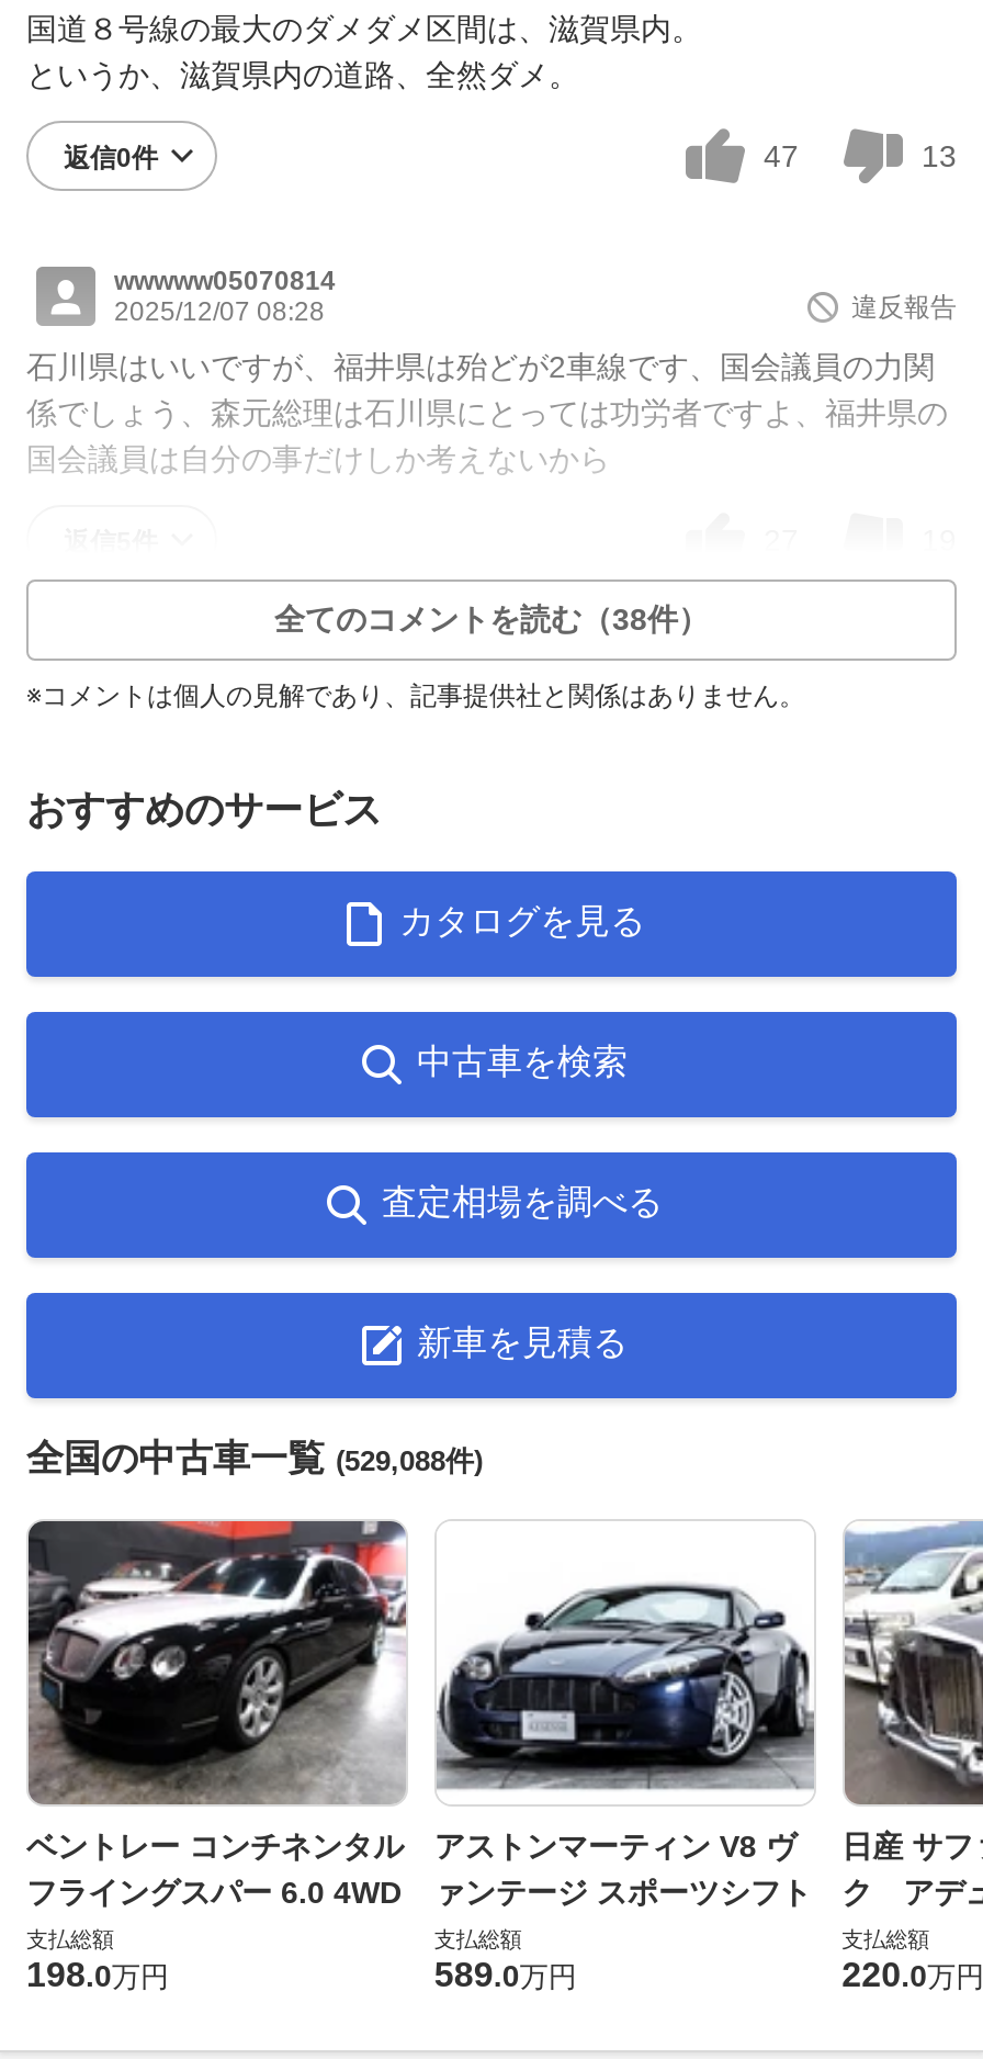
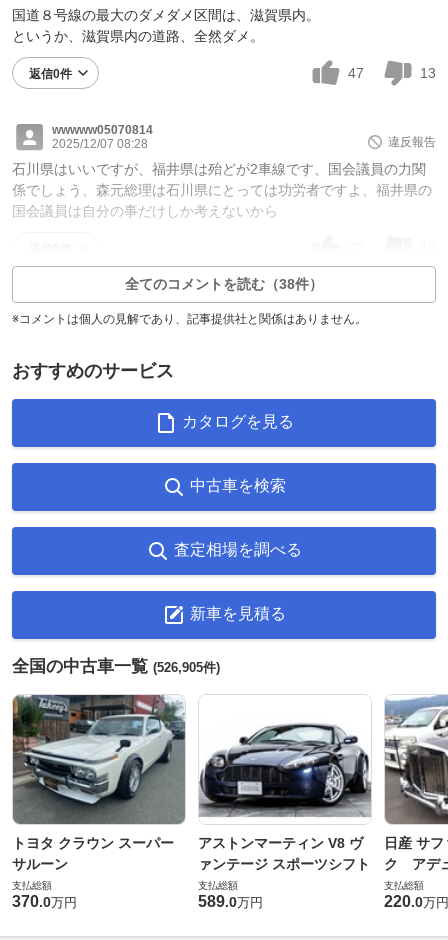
- 全国の中古車一覧(529,088件)
+ 全国の中古車一覧(526,905件)

- [image]
- ベントレー コンチネンタル
- フライングスパー 6.0 4WD
+ [image]
+ トヨタ クラウン スーパー
+ サルーン

- 198.0万円
+ 370.0万円
